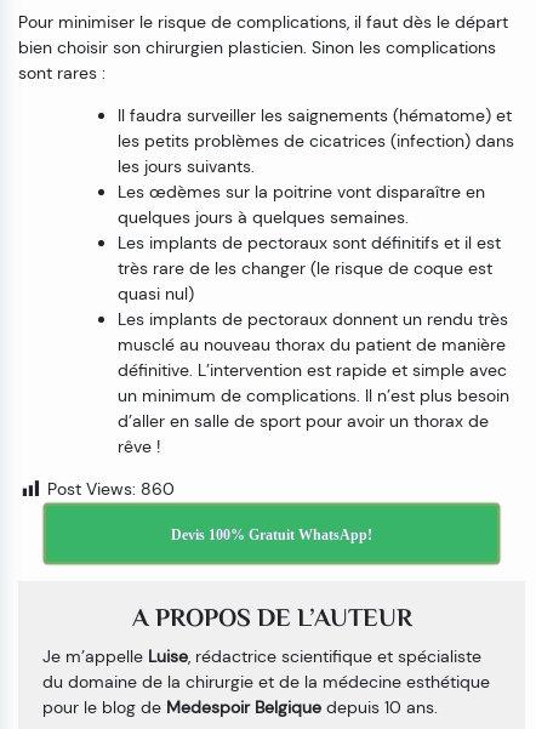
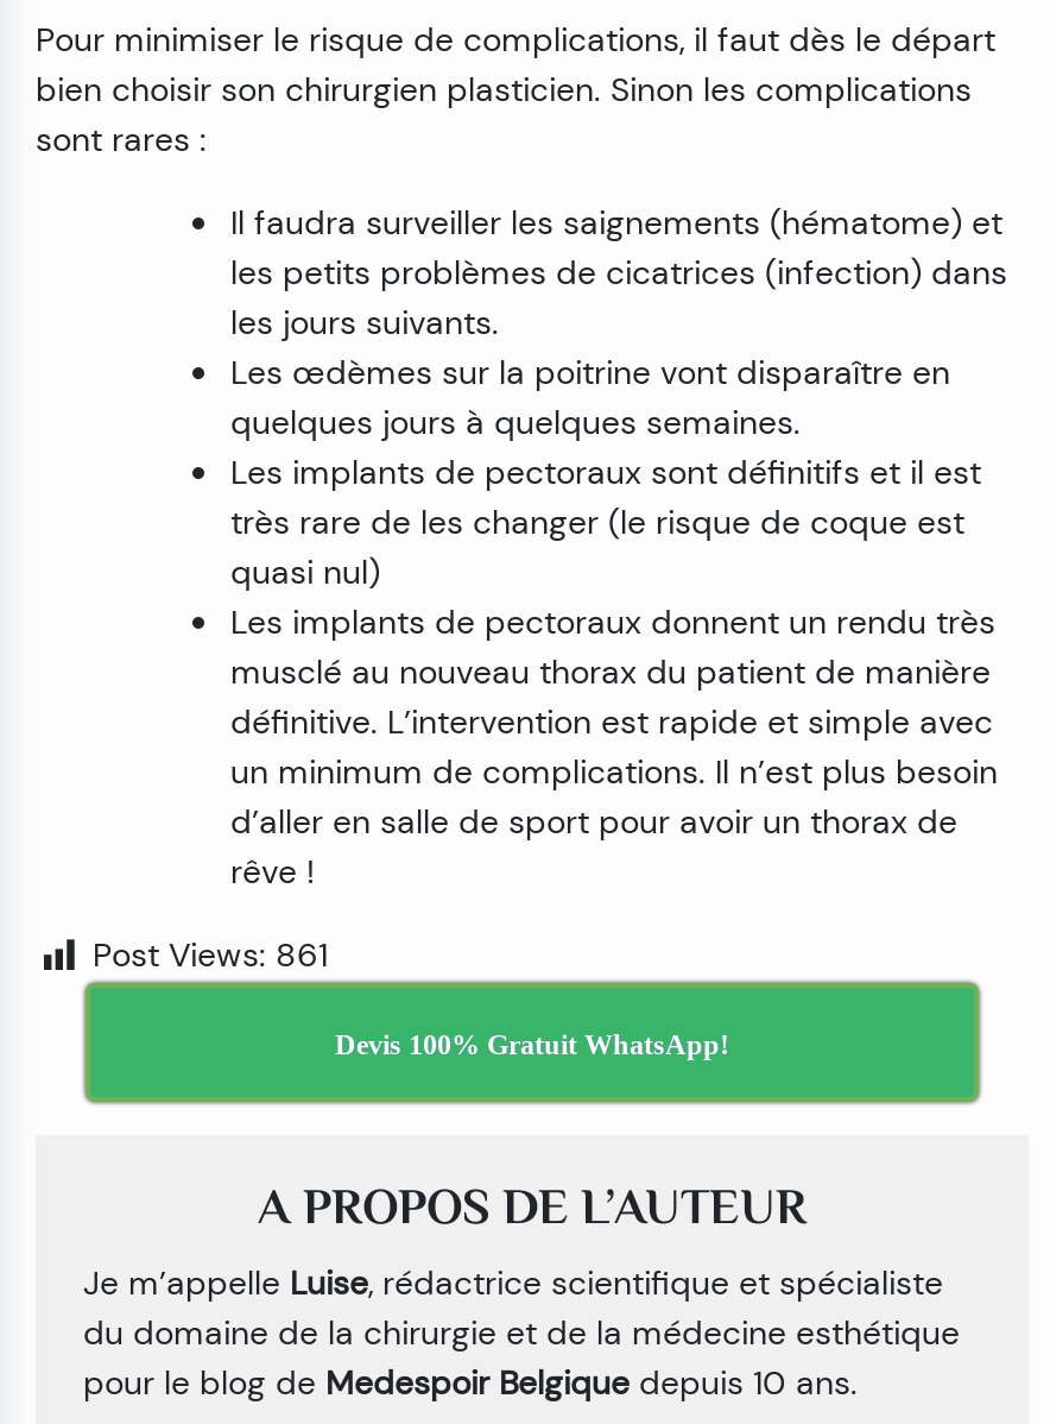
- Post Views: 860
+ Post Views: 861
